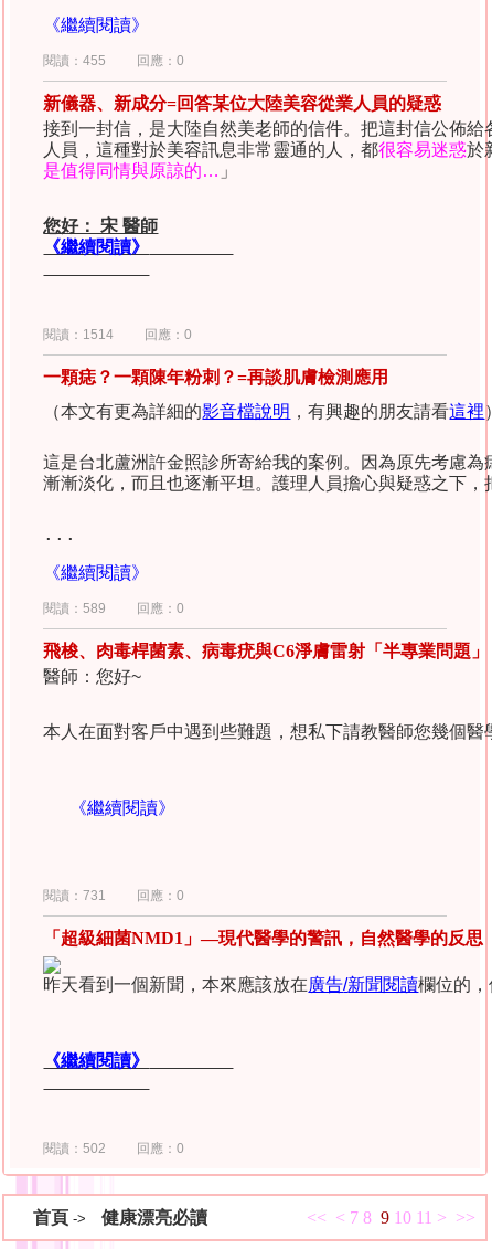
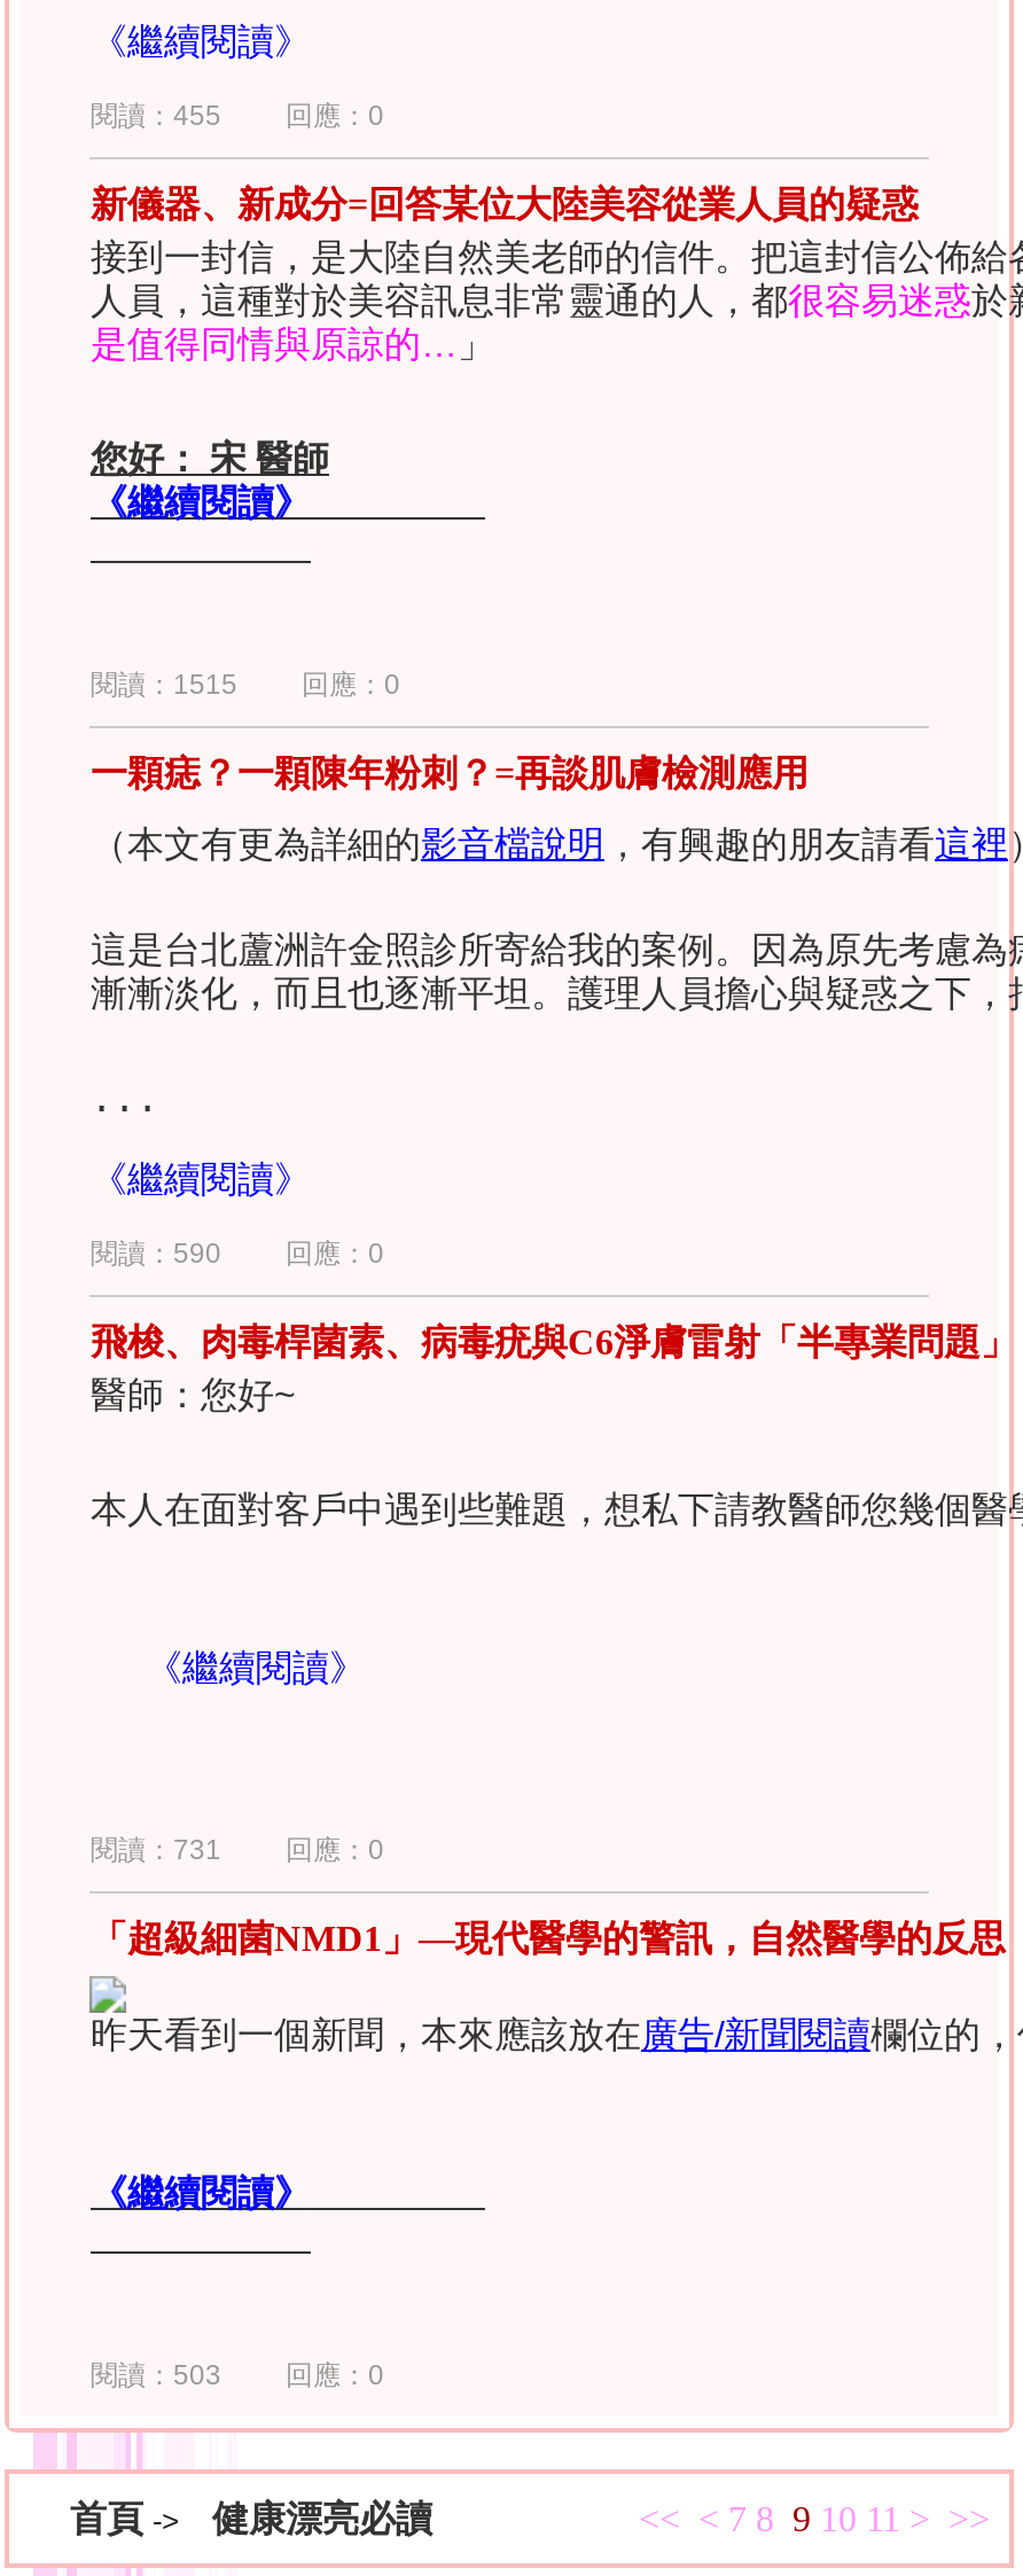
- 閱讀：1514 回應：0
+ 閱讀：1515 回應：0

- 閱讀：589 回應：0
+ 閱讀：590 回應：0

- 閱讀：502 回應：0
+ 閱讀：503 回應：0
